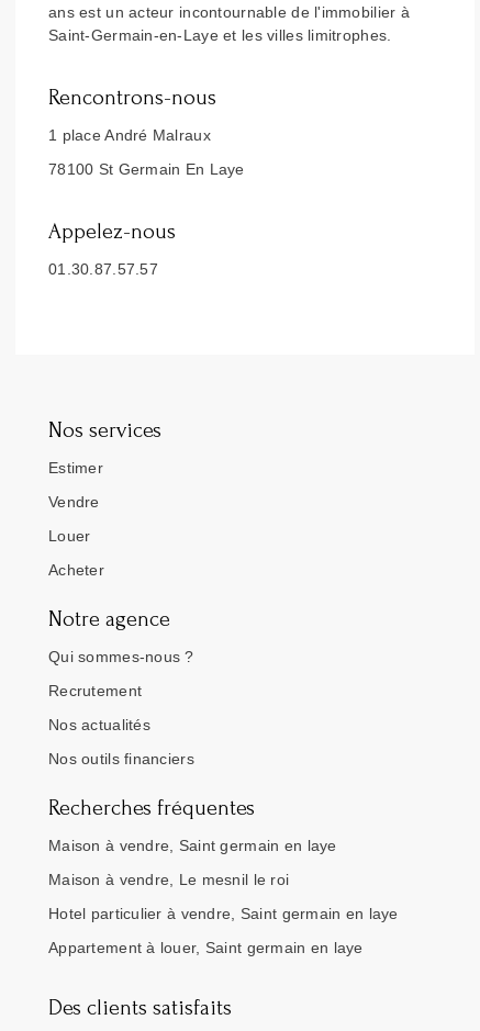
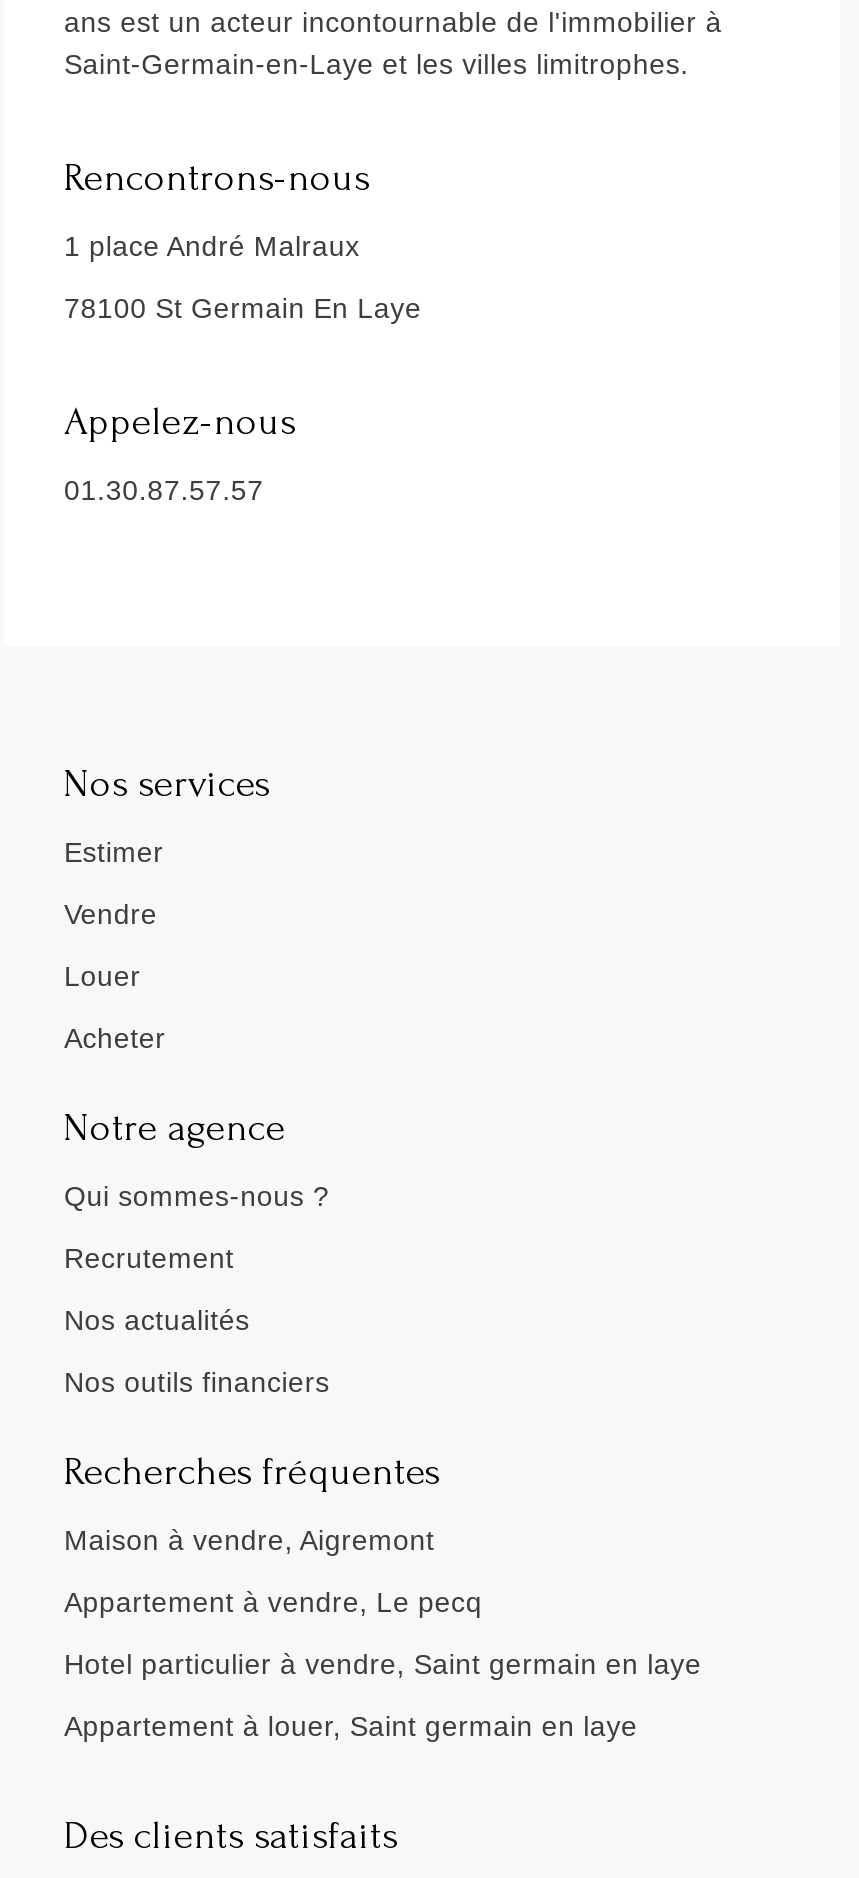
- Maison à vendre, Saint germain en laye
+ Maison à vendre, Aigremont

- Maison à vendre, Le mesnil le roi
+ Appartement à vendre, Le pecq
